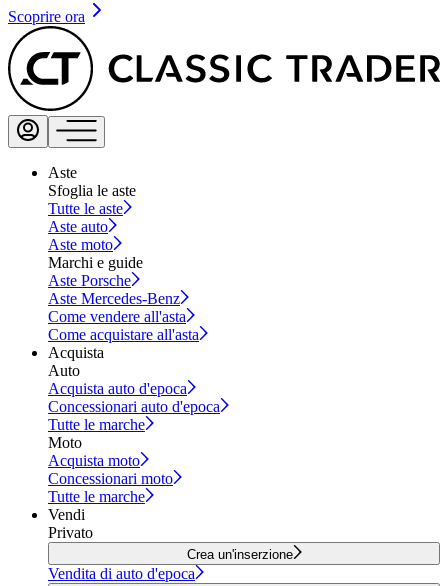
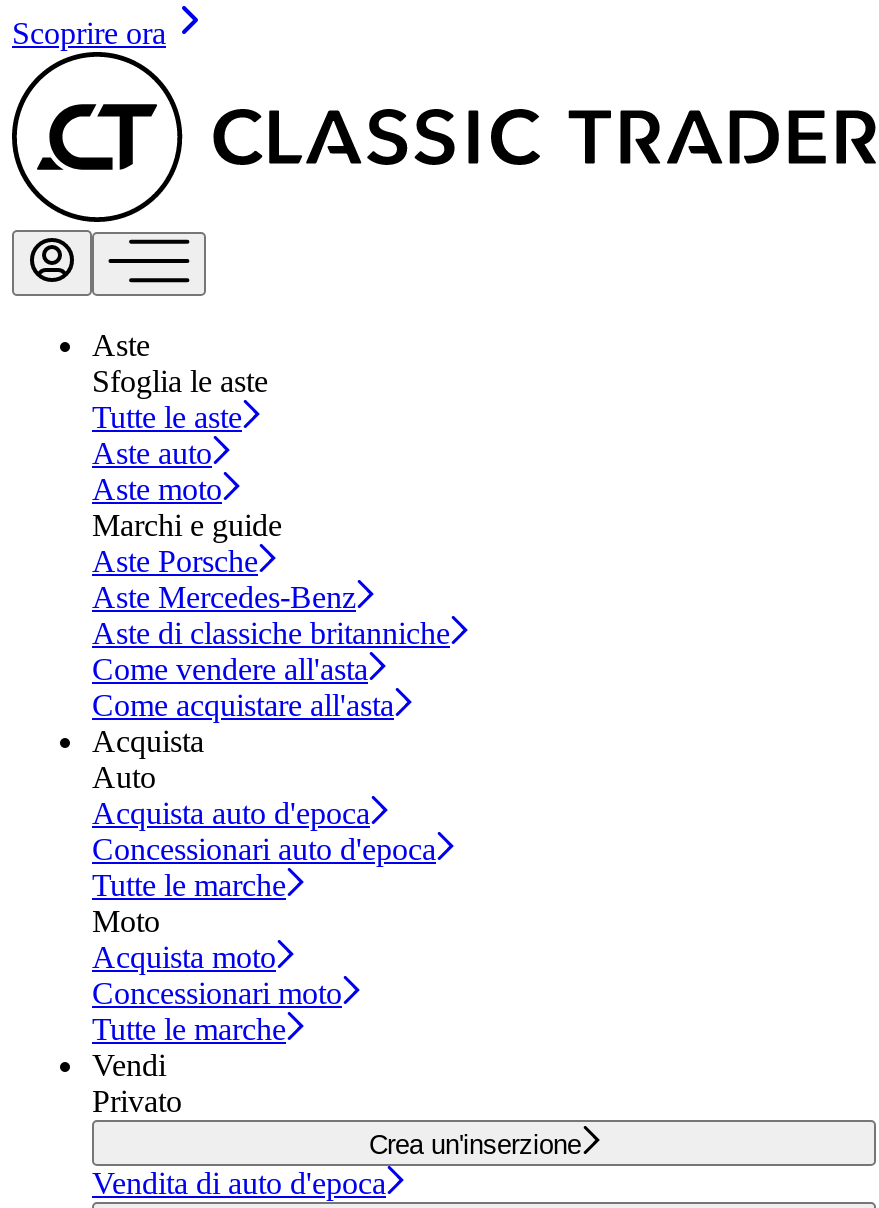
+ Aste di classiche britanniche
